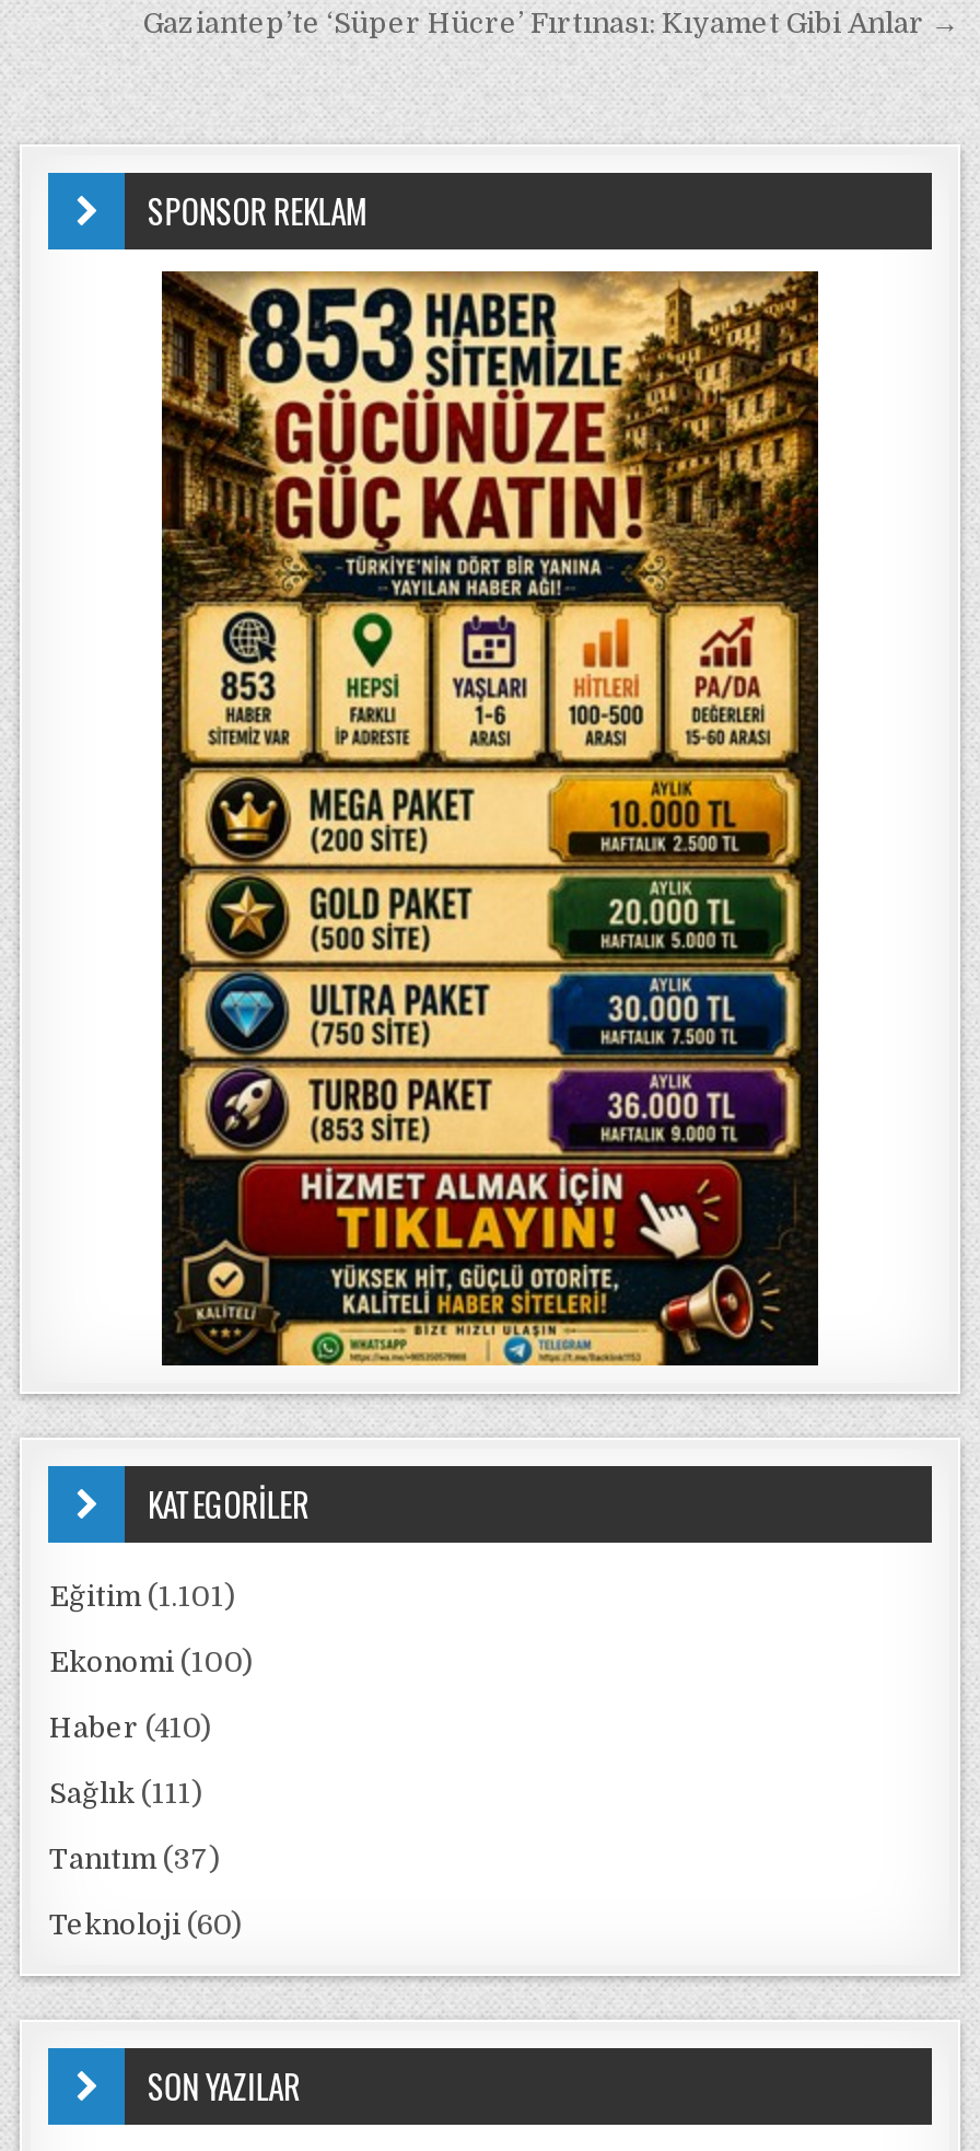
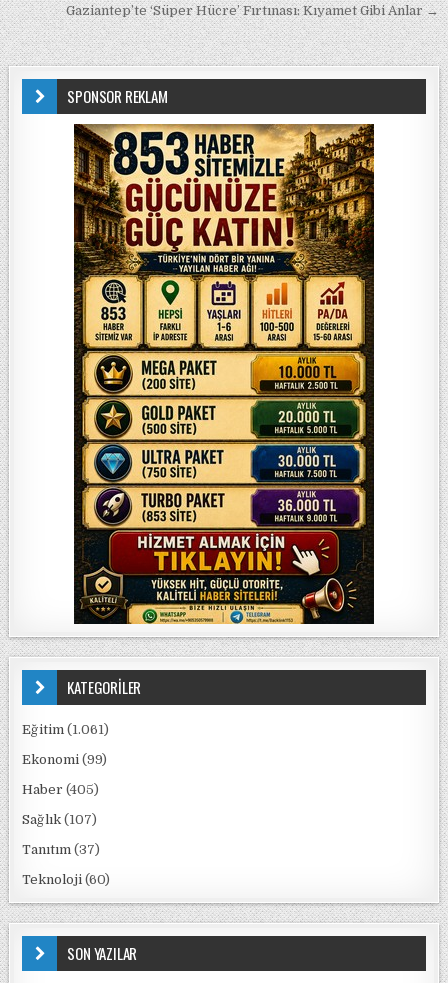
- Eğitim (1.101)
+ Eğitim (1.061)

- Ekonomi (100)
+ Ekonomi (99)

- Haber (410)
+ Haber (405)

- Sağlık (111)
+ Sağlık (107)
